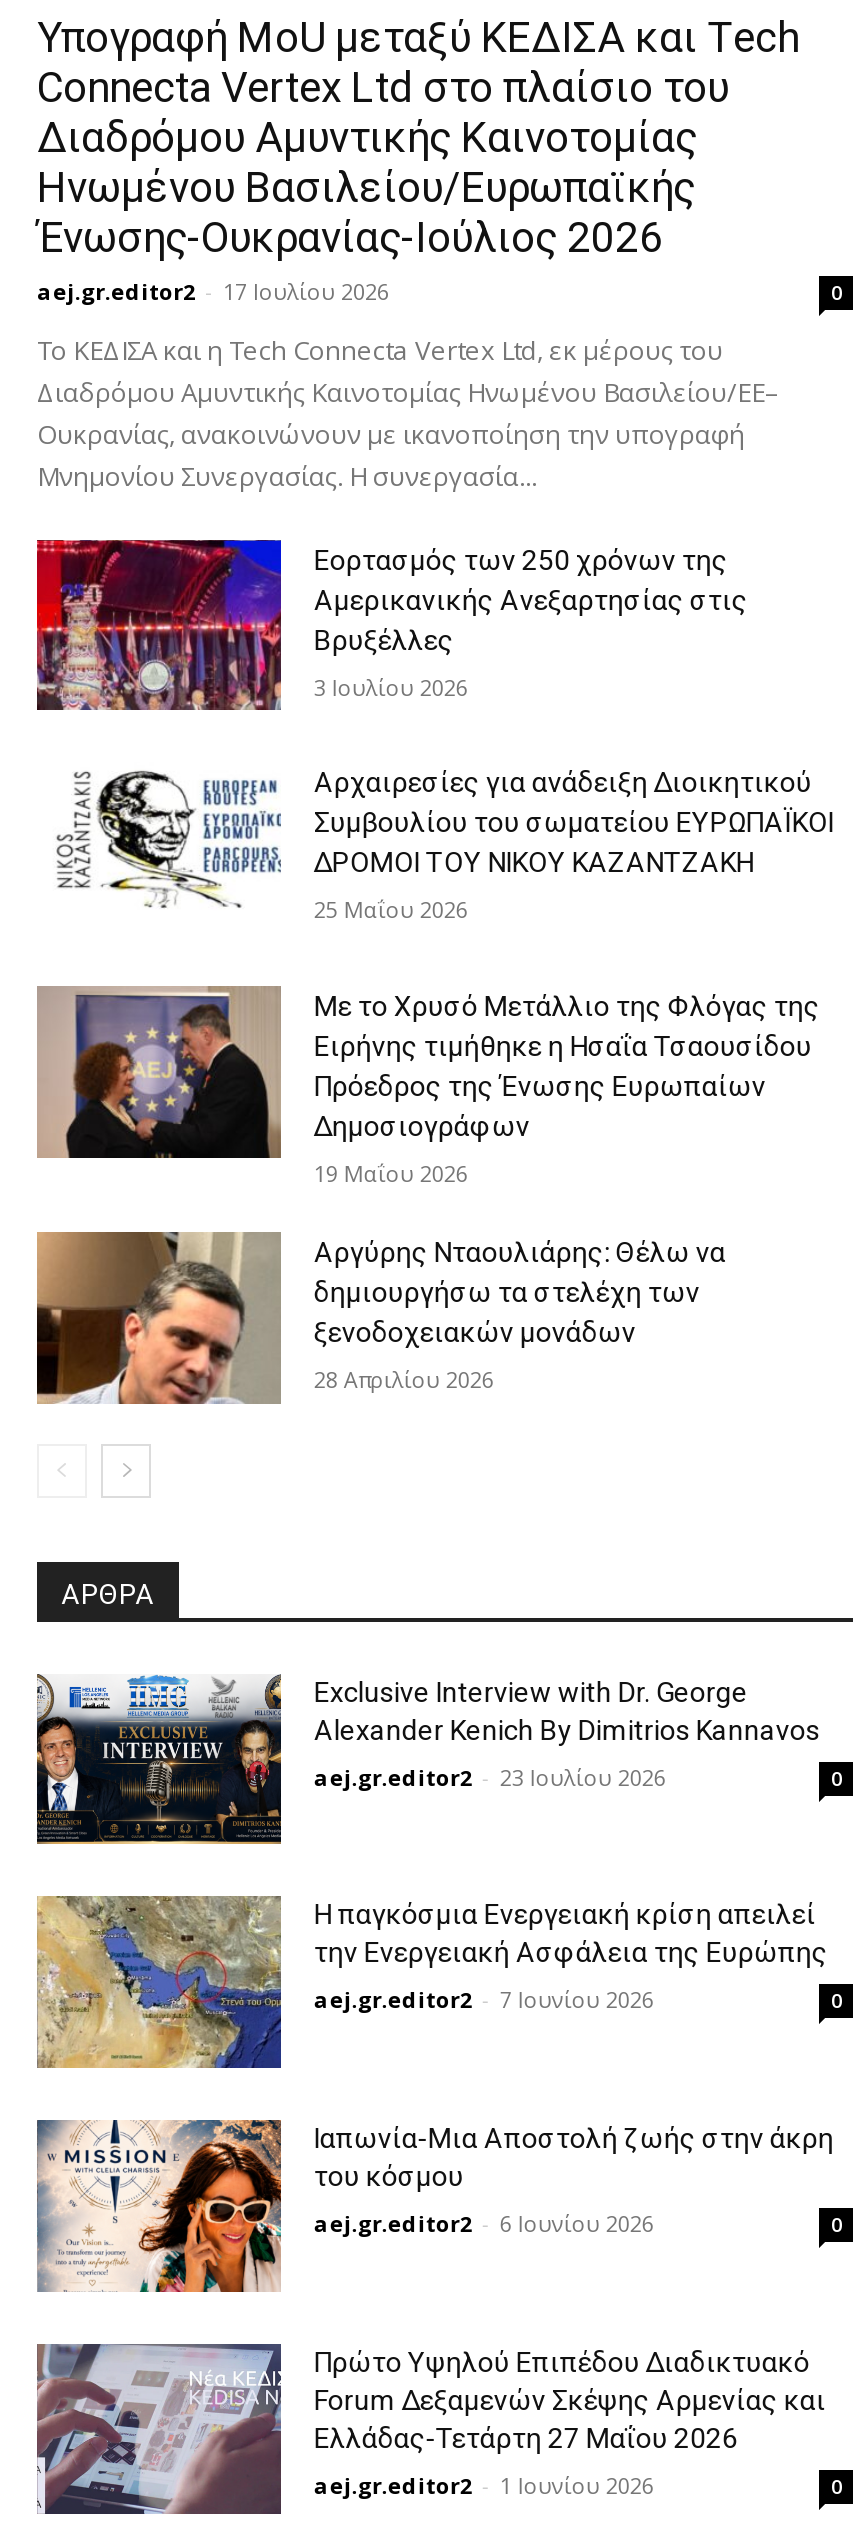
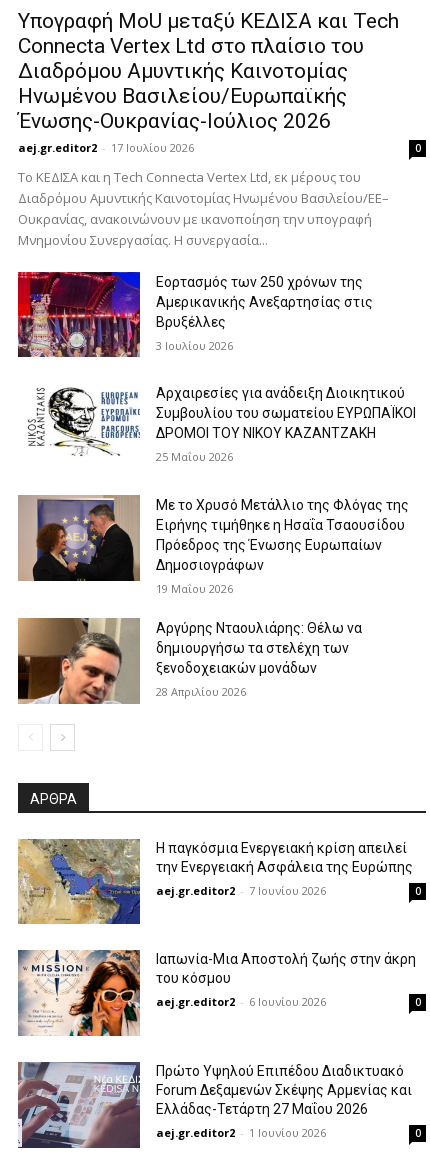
- [image]
- Exclusive Interview with Dr. George
- Alexander Kenich By Dimitrios Kannavos
- aej.gr.editor2 - 23 Ιουλίου 2026
- 0
